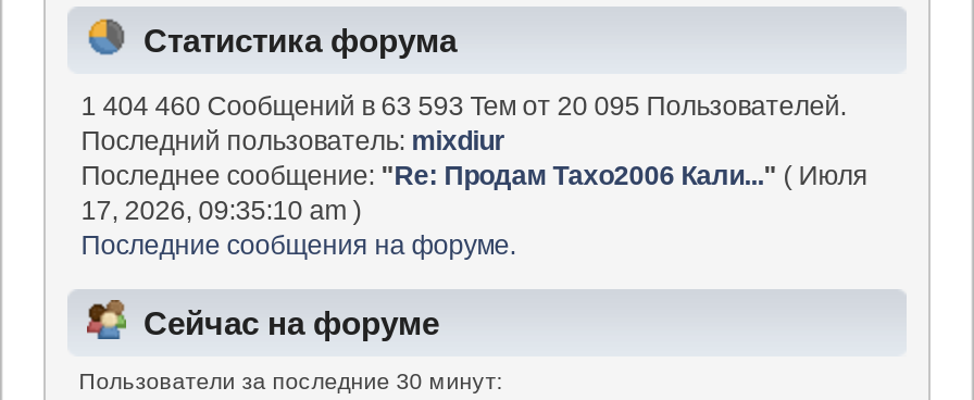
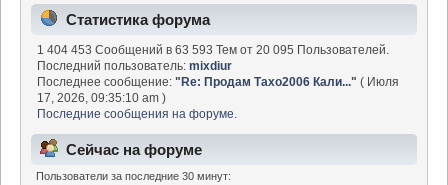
- 1 404 460 Сообщений в 63 593 Тем от 20 095 Пользователей.
+ 1 404 453 Сообщений в 63 593 Тем от 20 095 Пользователей.
